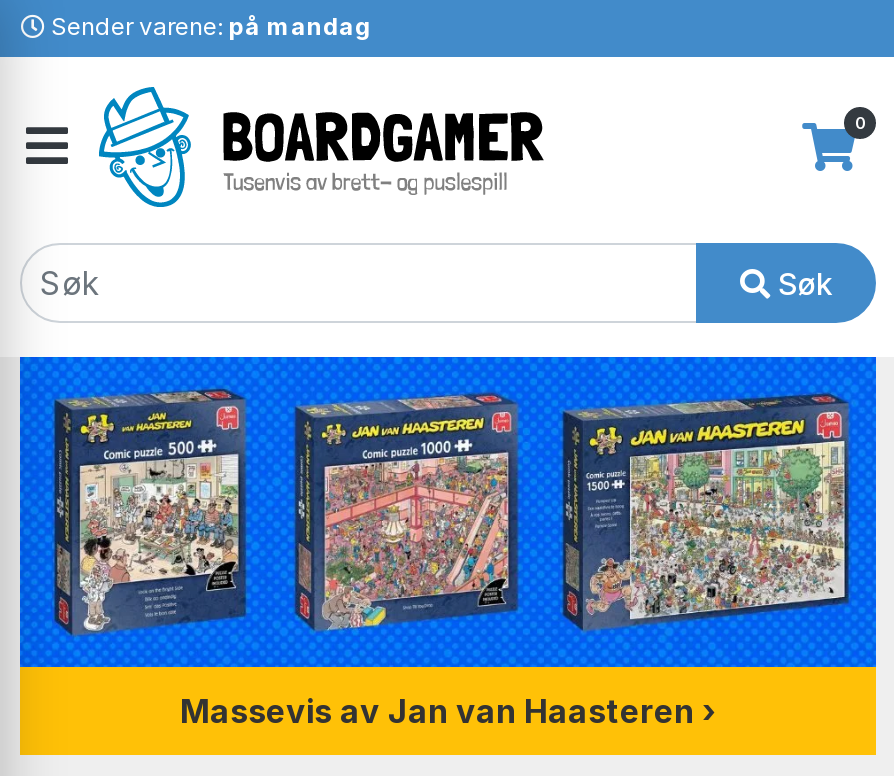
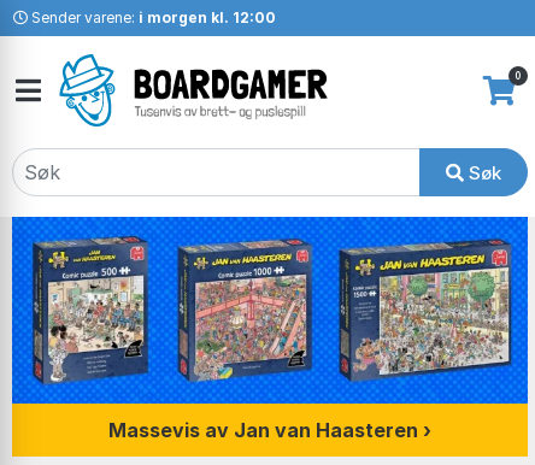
- Sender varene: på mandag
+ Sender varene: i morgen kl. 12:00
